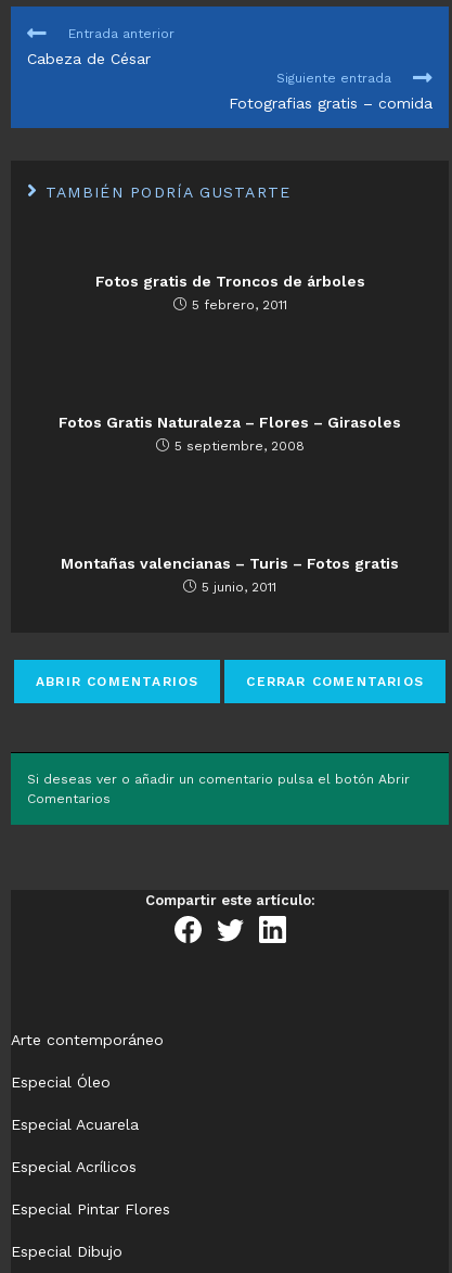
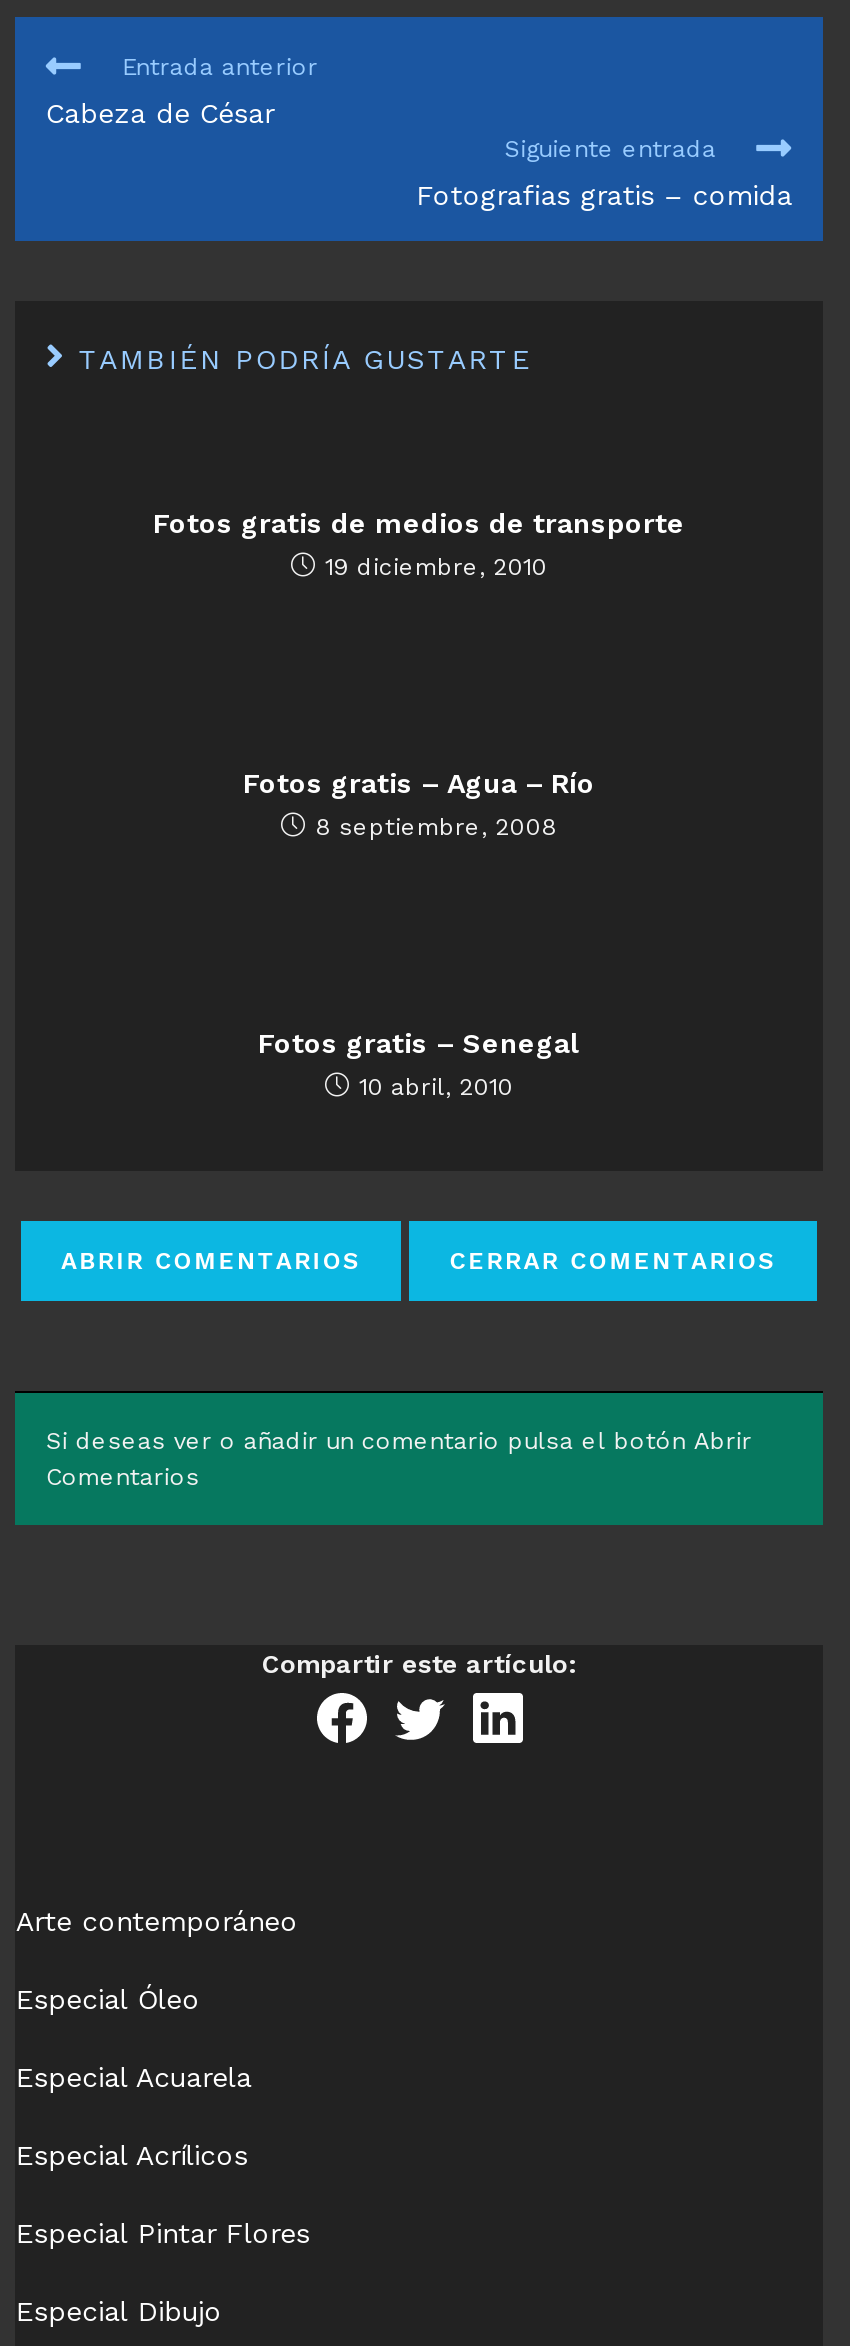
- Fotos gratis de Troncos de árboles
- 5 febrero, 2011
+ Fotos gratis de medios de transporte
+ 19 diciembre, 2010

- Fotos Gratis Naturaleza – Flores – Girasoles
- 5 septiembre, 2008
+ Fotos gratis – Agua – Río
+ 8 septiembre, 2008

- Montañas valencianas – Turis – Fotos gratis
- 5 junio, 2011
+ Fotos gratis – Senegal
+ 10 abril, 2010
